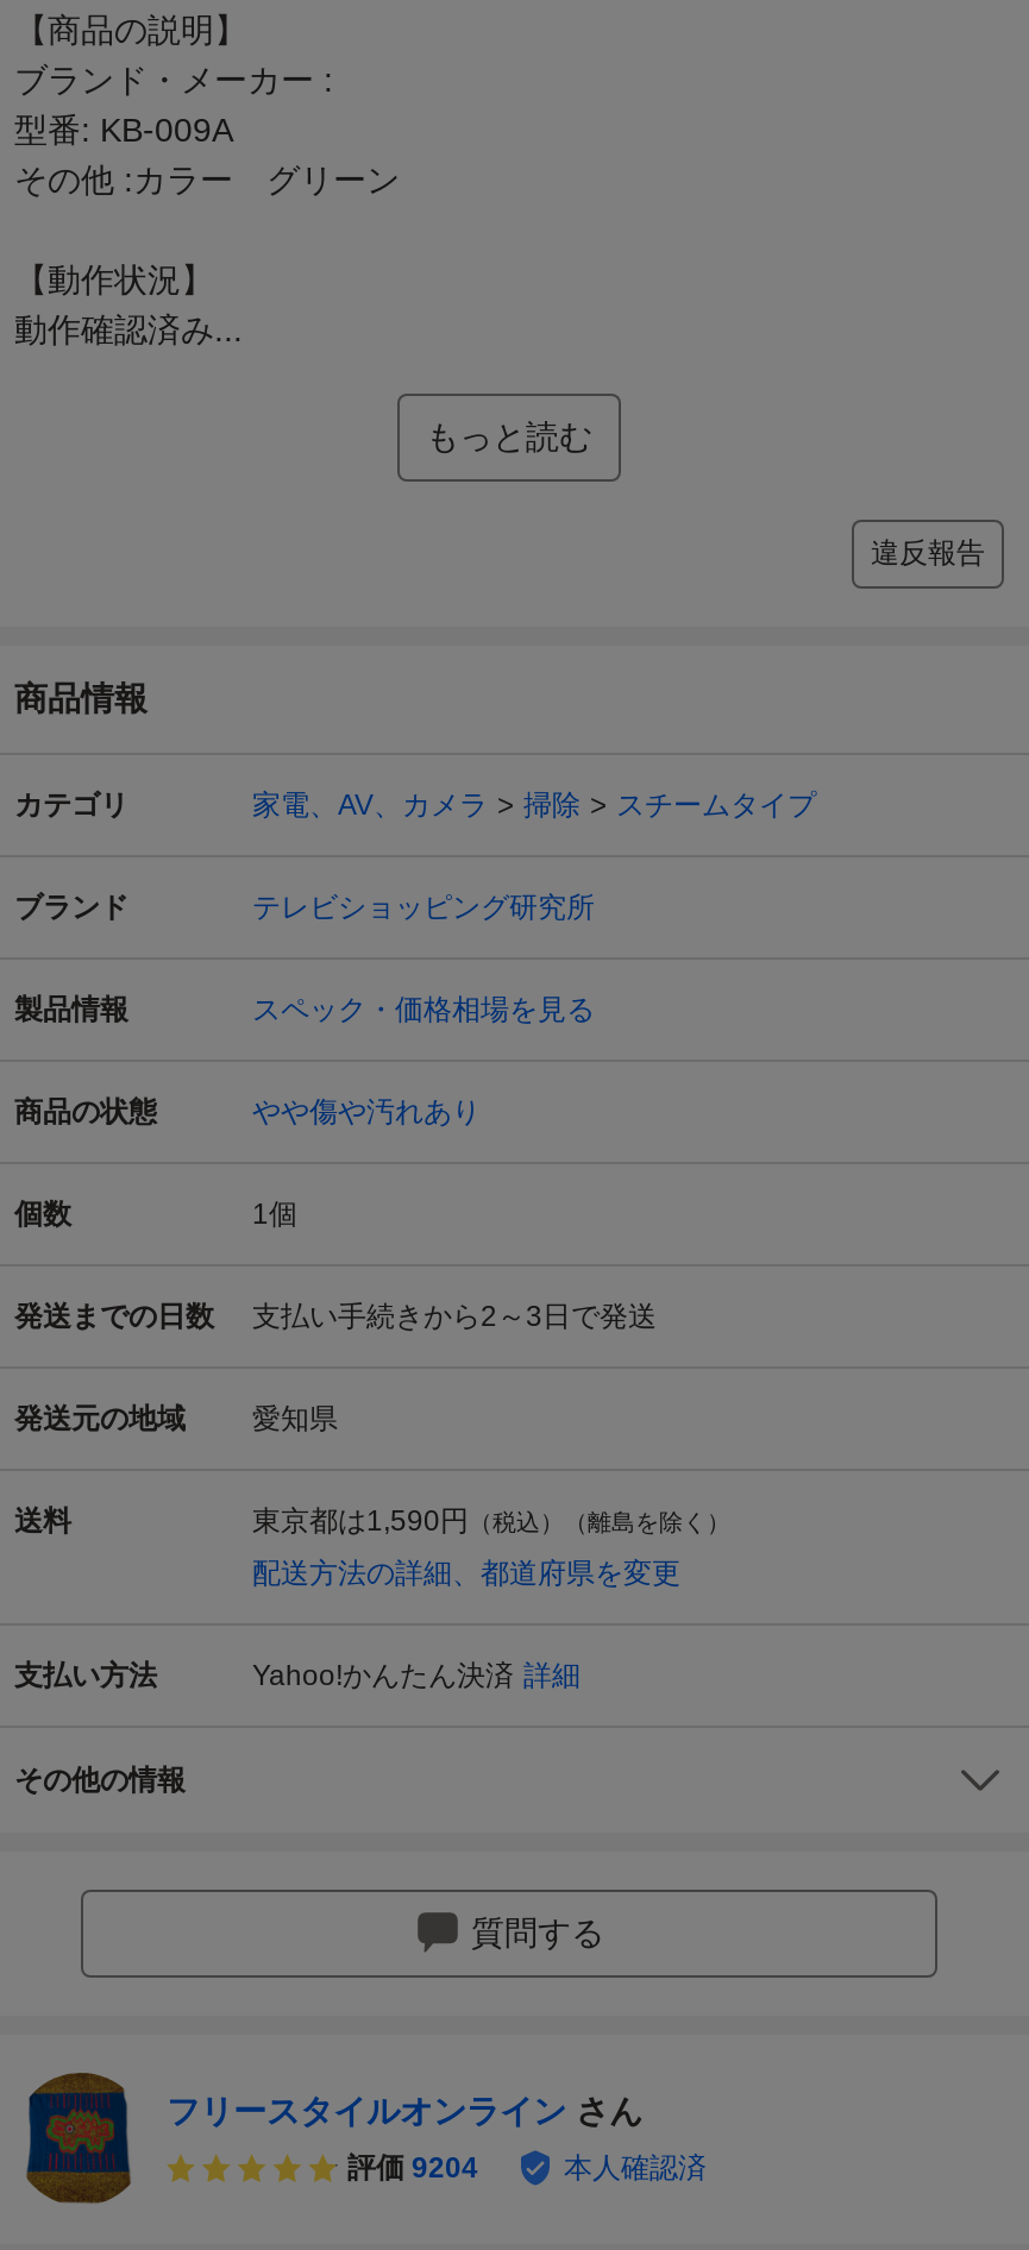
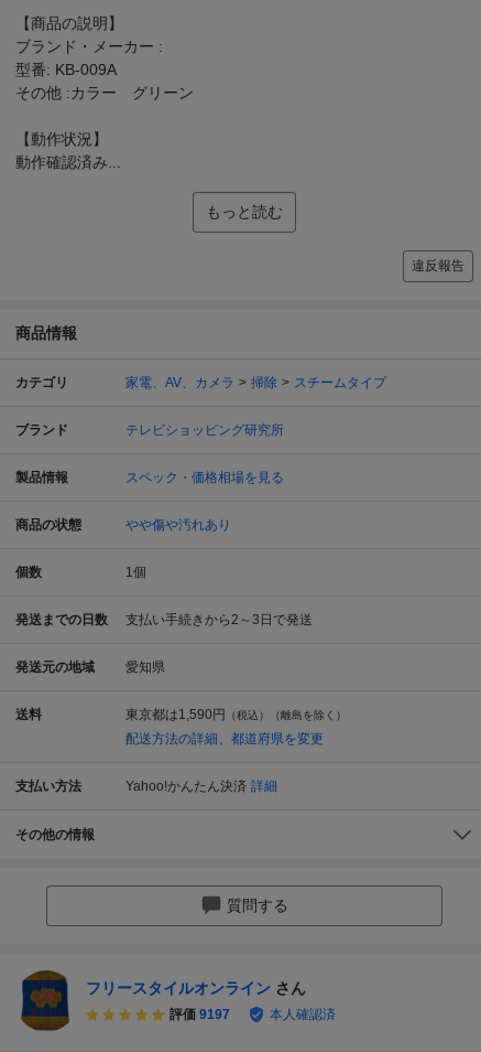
- 評価 9204
+ 評価 9197
